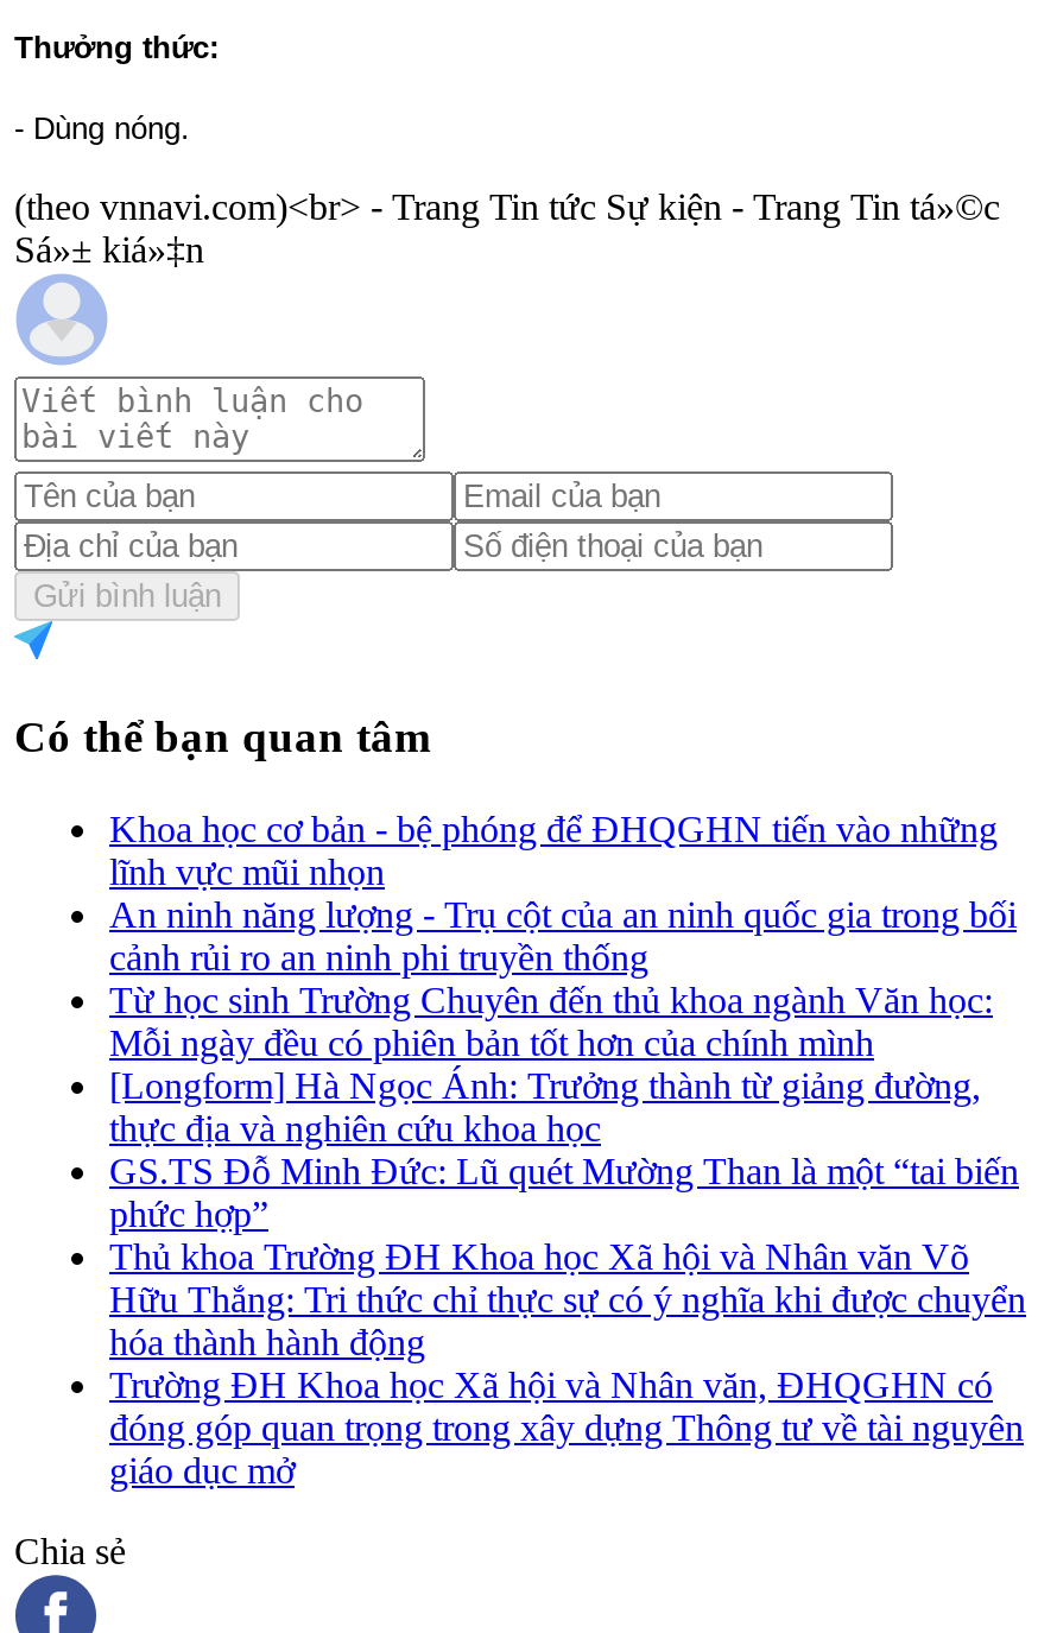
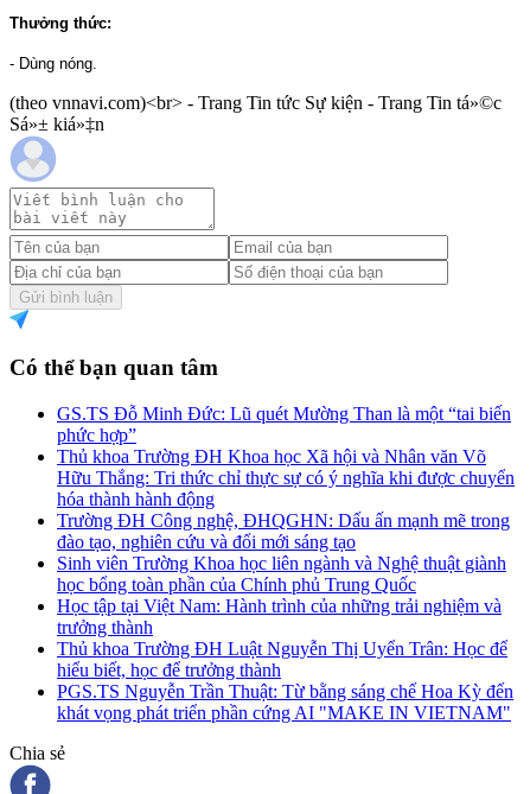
- Khoa học cơ bản - bệ phóng để ĐHQGHN tiến vào những
- lĩnh vực mũi nhọn
- An ninh năng lượng - Trụ cột của an ninh quốc gia trong bối
- cảnh rủi ro an ninh phi truyền thống
- Từ học sinh Trường Chuyên đến thủ khoa ngành Văn học:
- Mỗi ngày đều có phiên bản tốt hơn của chính mình
- [Longform] Hà Ngọc Ánh: Trưởng thành từ giảng đường,
- thực địa và nghiên cứu khoa học

moved up: GS.TS Đỗ Minh Đức: Lũ quét Mường Than là một “tai biến | phức hợp” | Thủ khoa Trường ĐH Khoa học Xã hội và Nhân văn Võ | Hữu Thắng: Tri thức chỉ thực sự có ý nghĩa khi được chuyển | hóa thành hành động

- Trường ĐH Khoa học Xã hội và Nhân văn, ĐHQGHN có
- đóng góp quan trọng trong xây dựng Thông tư về tài nguyên
- giáo dục mở
+ Trường ĐH Công nghệ, ĐHQGHN: Dấu ấn mạnh mẽ trong
+ đào tạo, nghiên cứu và đổi mới sáng tạo
+ Sinh viên Trường Khoa học liên ngành và Nghệ thuật giành
+ học bổng toàn phần của Chính phủ Trung Quốc
+ Học tập tại Việt Nam: Hành trình của những trải nghiệm và
+ trưởng thành
+ Thủ khoa Trường ĐH Luật Nguyễn Thị Uyển Trân: Học để
+ hiểu biết, học để trưởng thành
+ PGS.TS Nguyễn Trần Thuật: Từ bằng sáng chế Hoa Kỳ đến
+ khát vọng phát triển phần cứng AI "MAKE IN VIETNAM"
